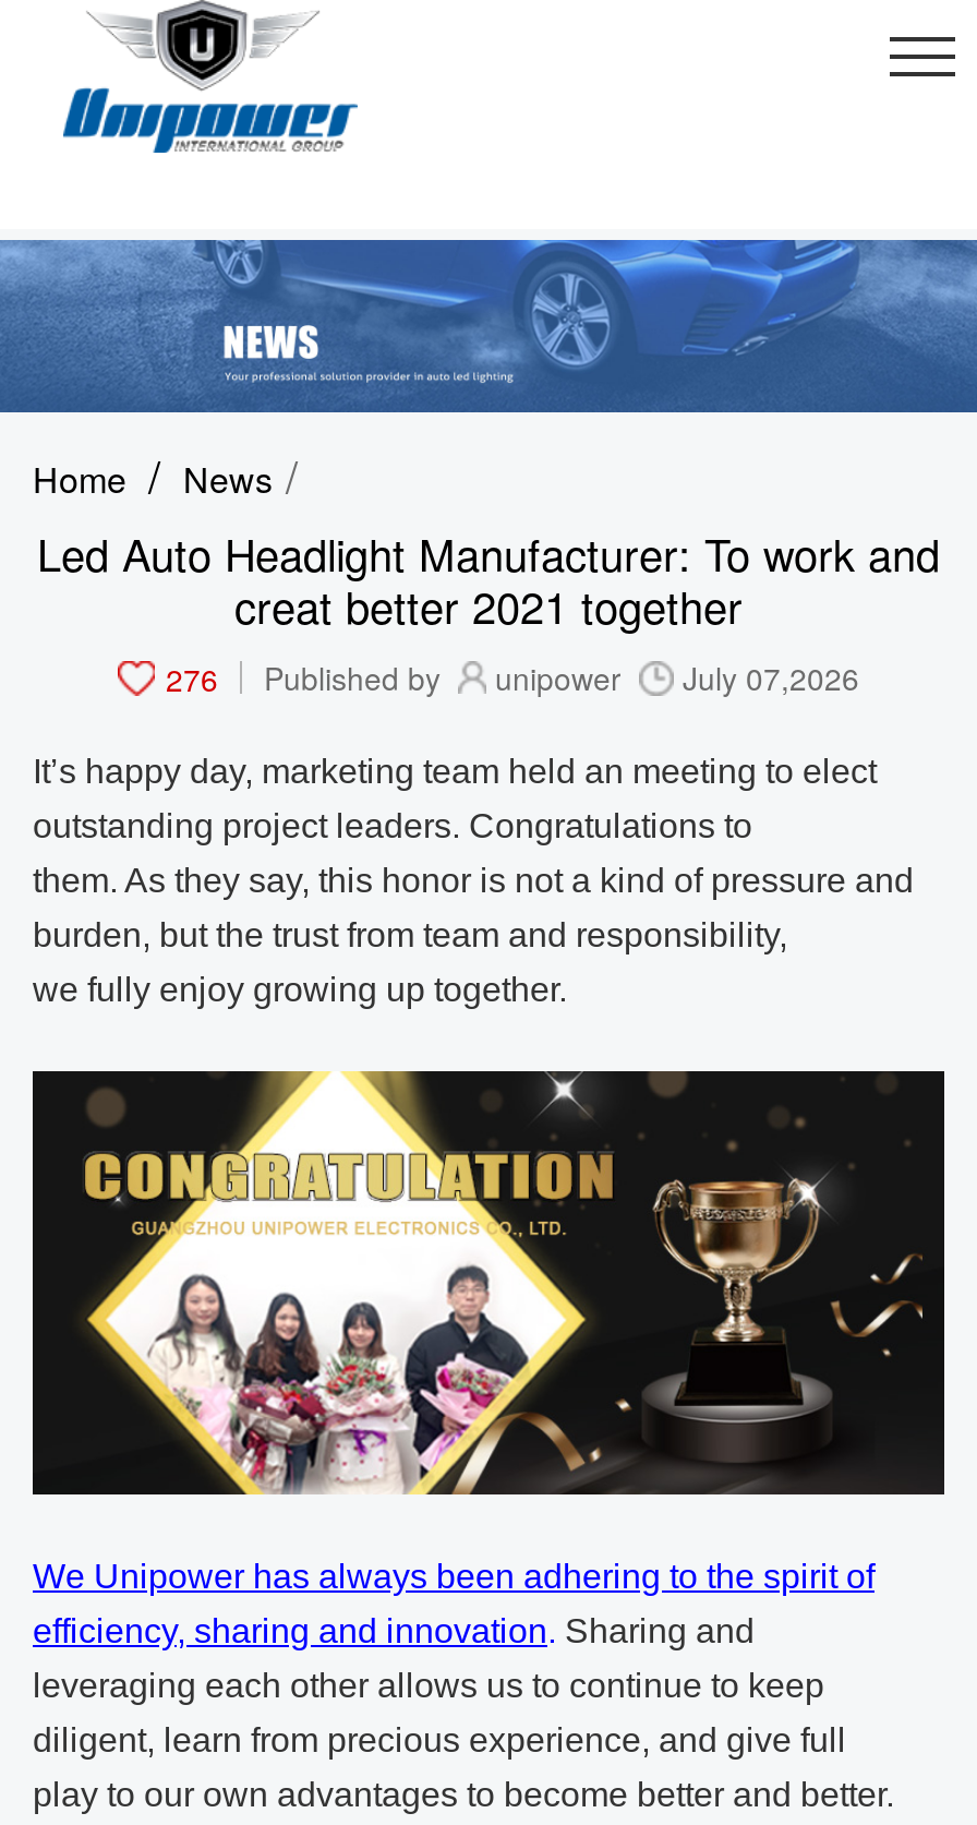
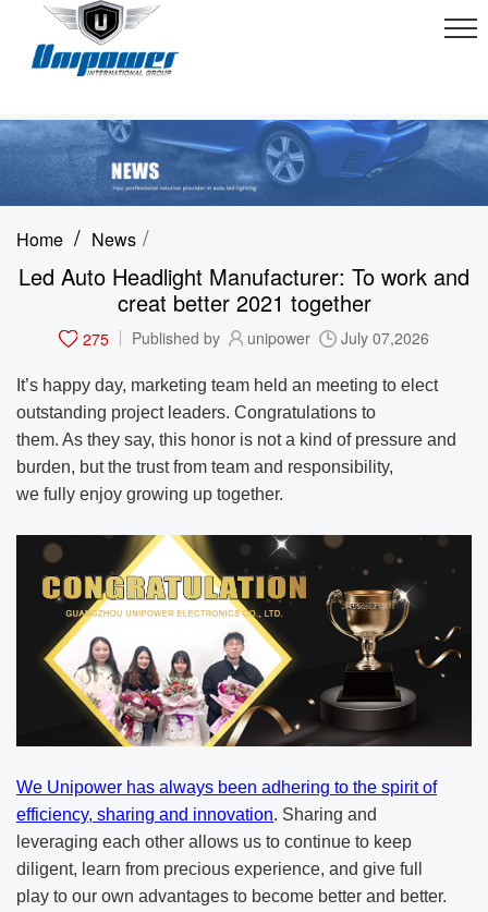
- 276 Published by unipower July 07,2026
+ 275 Published by unipower July 07,2026
